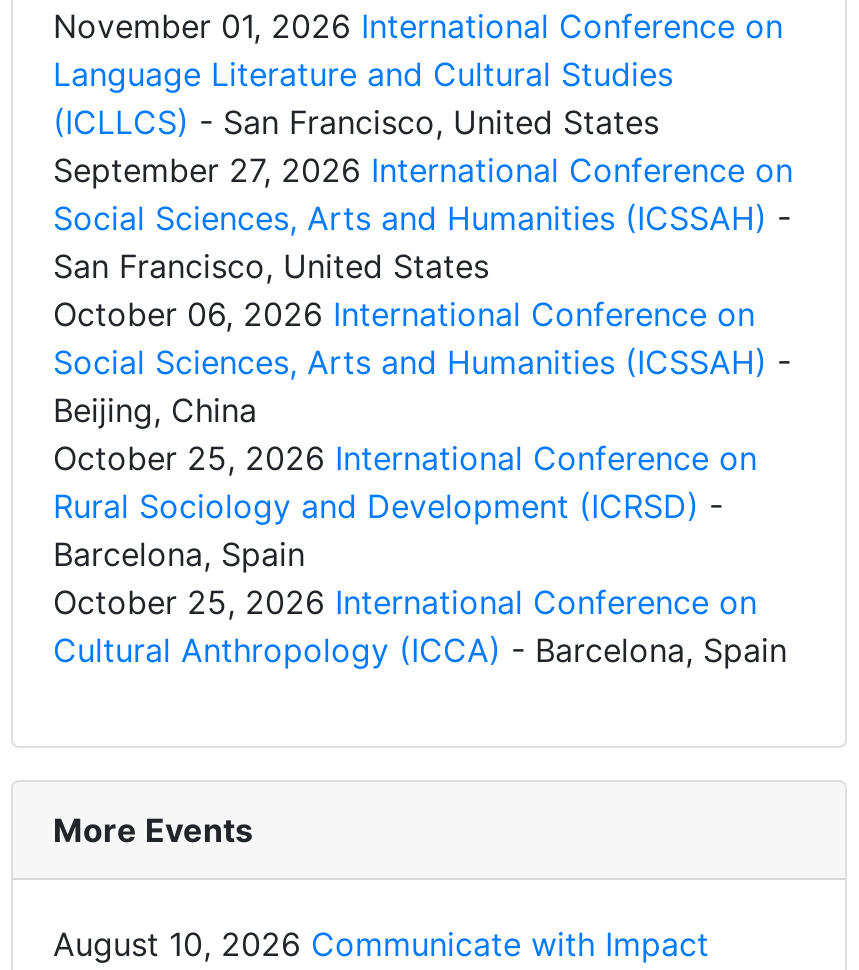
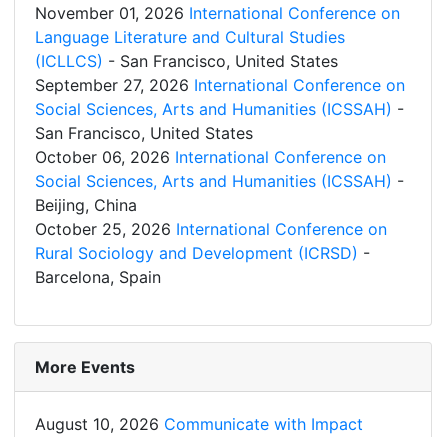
- October 25, 2026 International Conference on
- Cultural Anthropology (ICCA) - Barcelona, Spain
